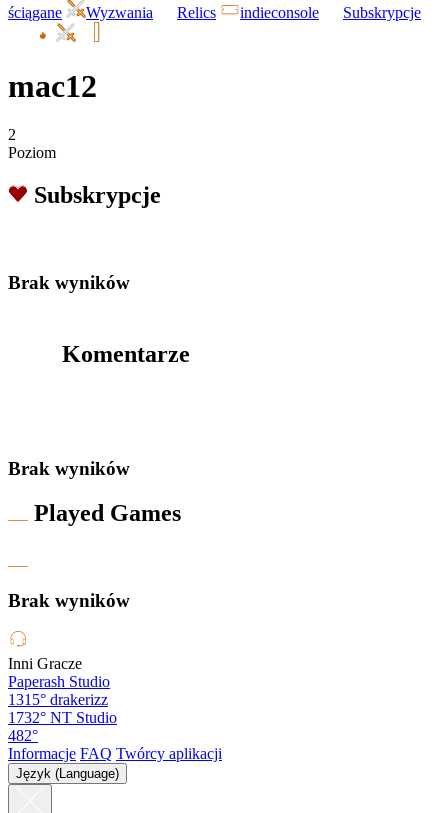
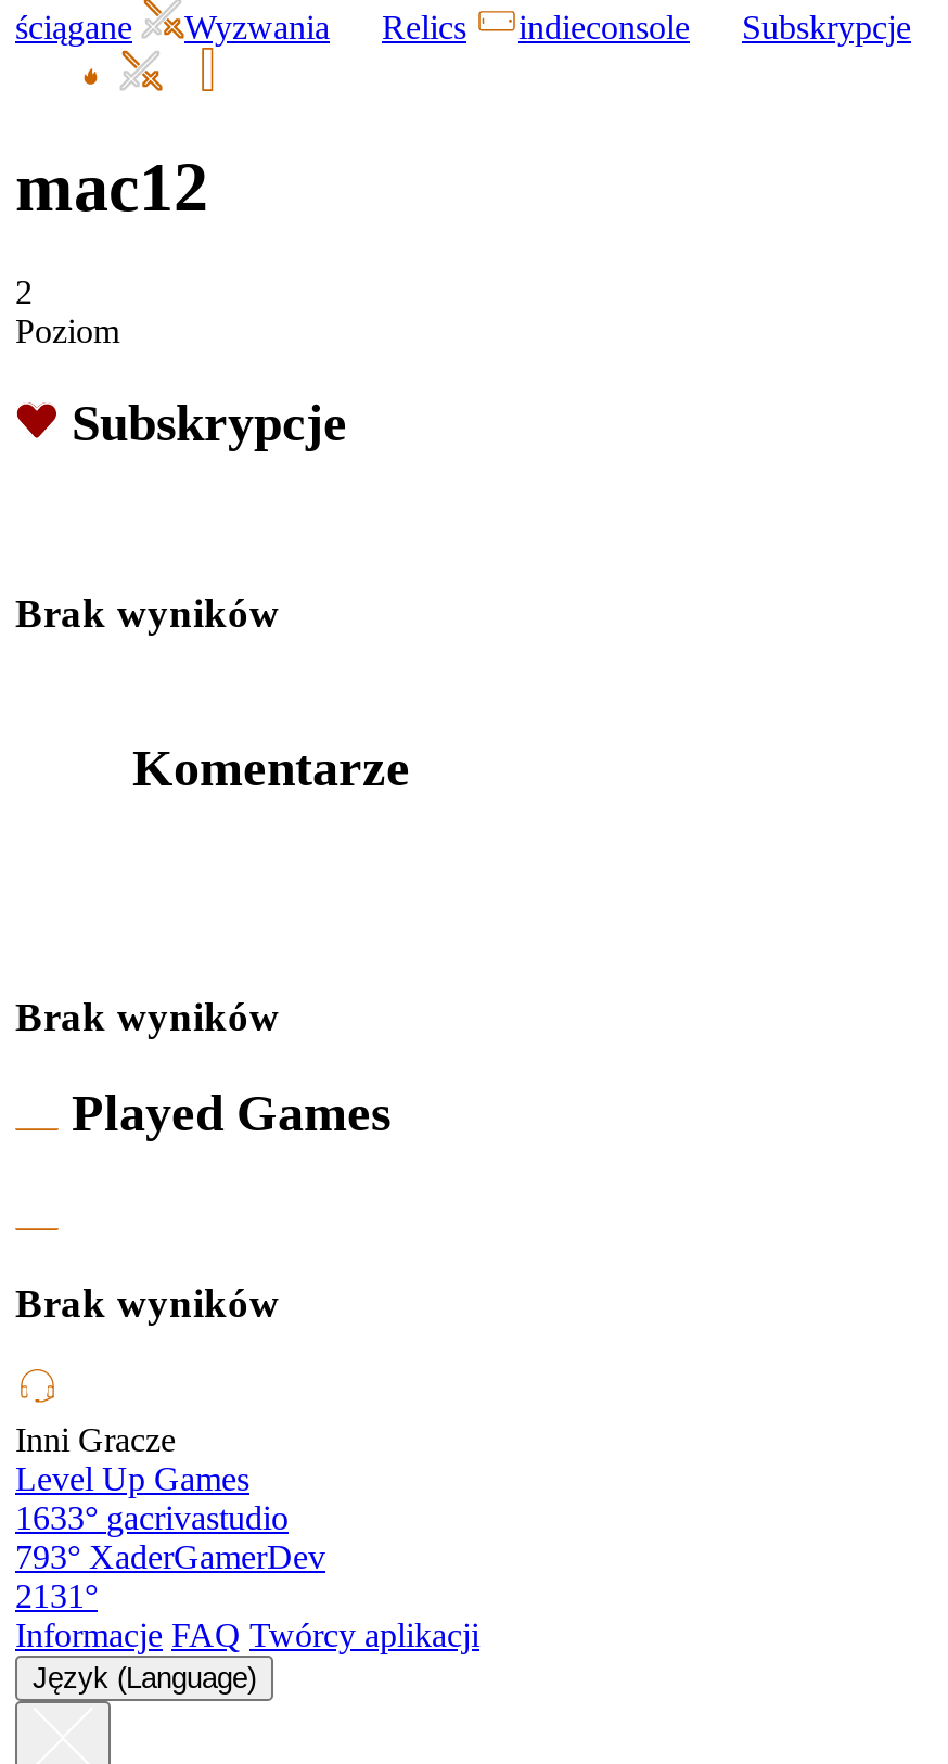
- Paperash Studio
- 1315° drakerizz
- 1732° NT Studio
- 482°
+ Level Up Games
+ 1633° gacrivastudio
+ 793° XaderGamerDev
+ 2131°
